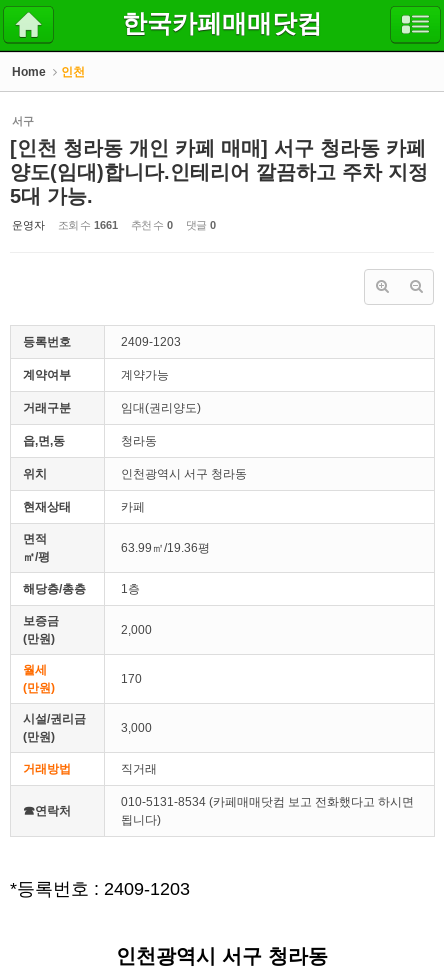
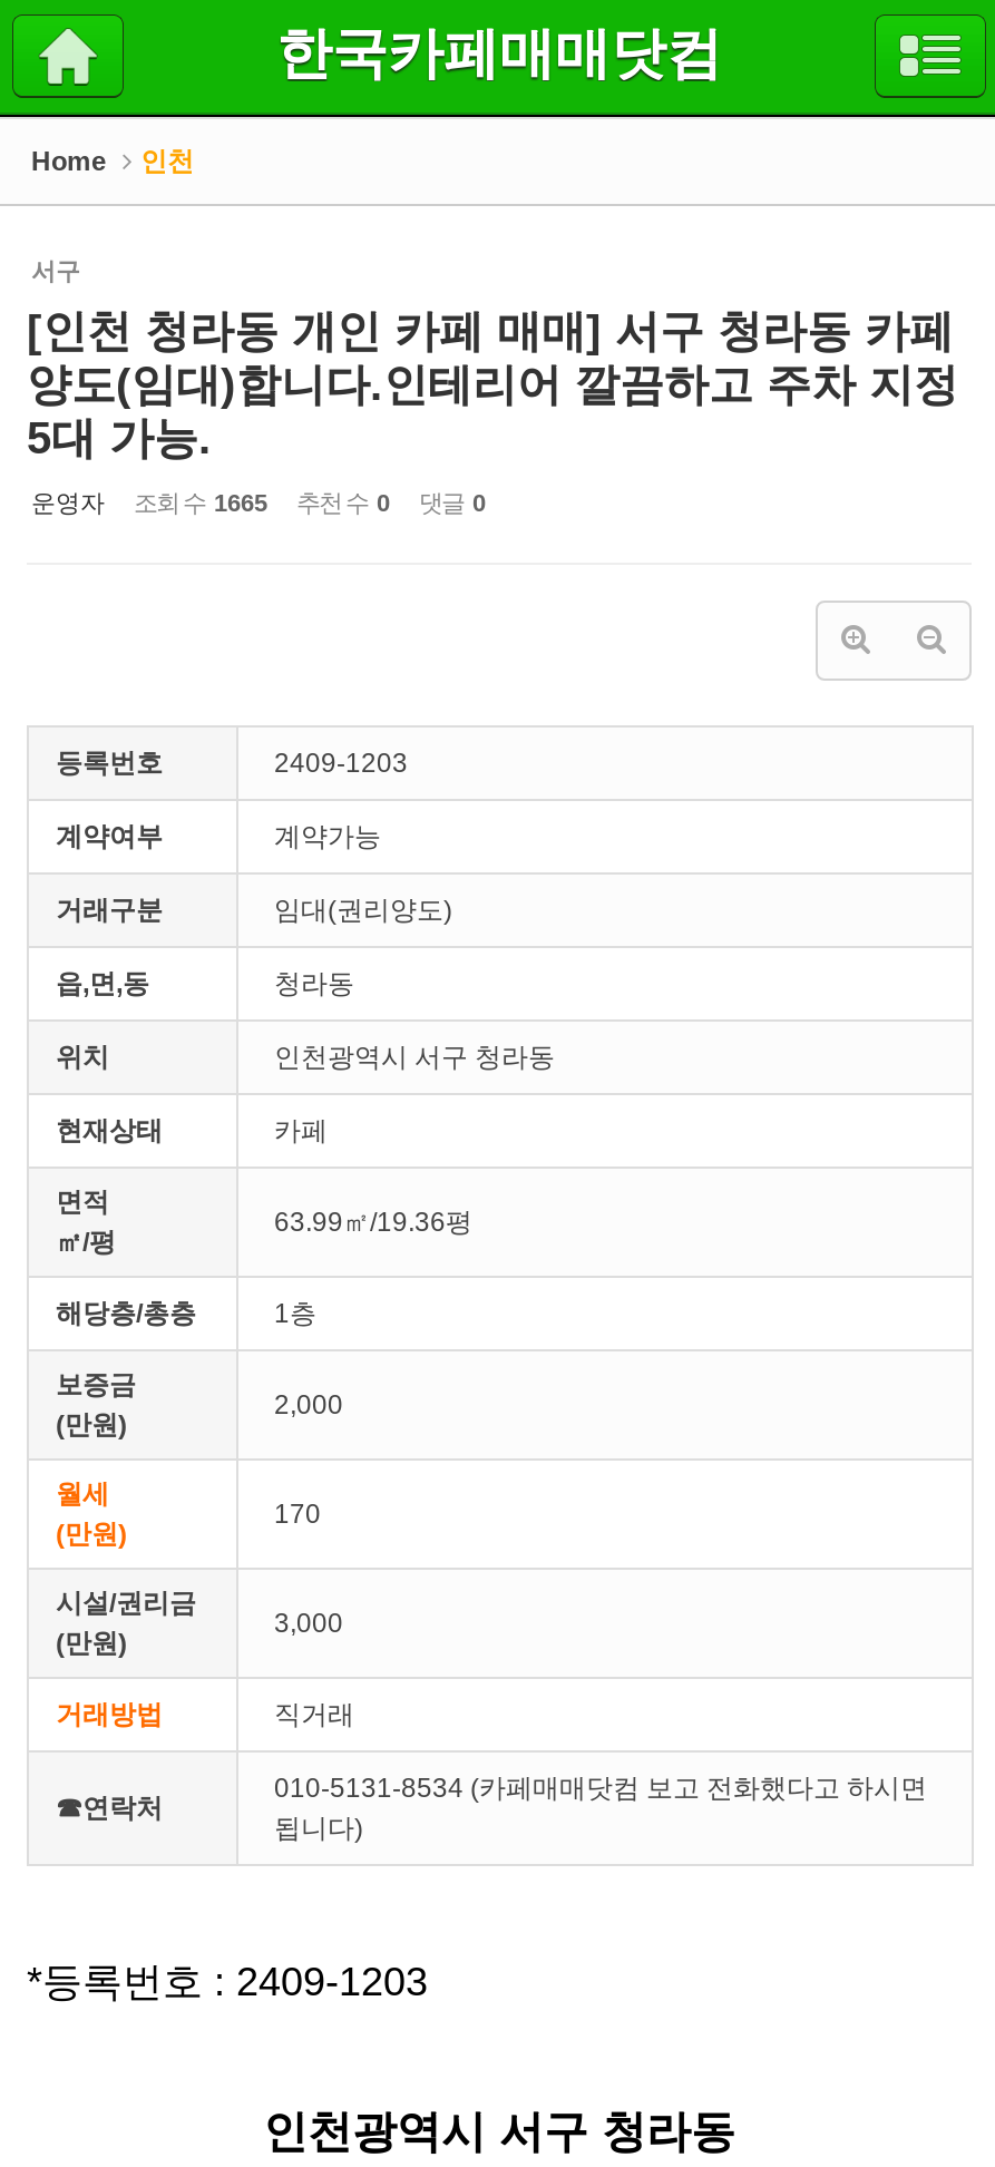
- 운영자 조회 수 1661 추천 수 0 댓글 0
+ 운영자 조회 수 1665 추천 수 0 댓글 0
